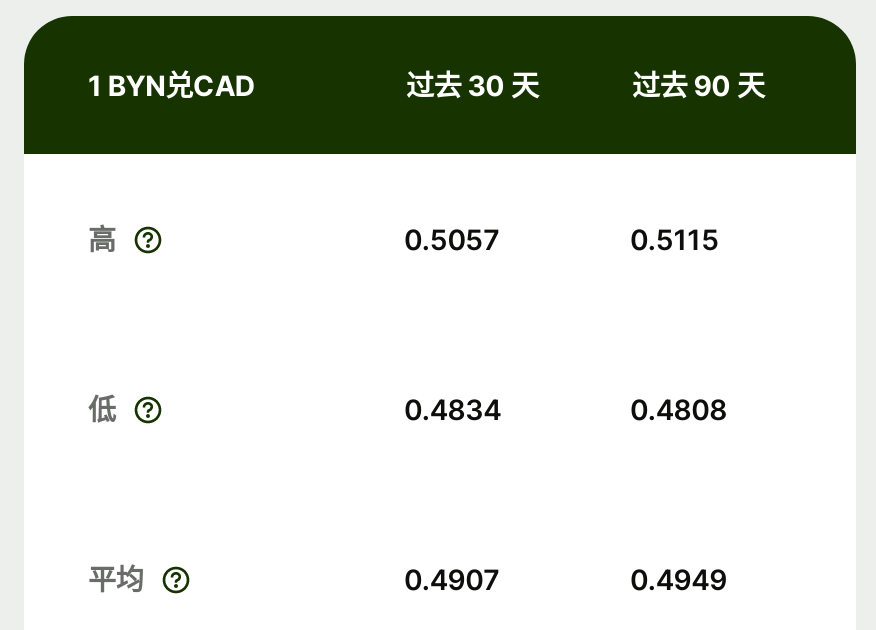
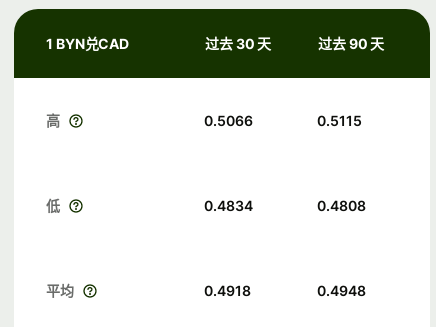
- 0.5057
+ 0.5066

- 0.4907
+ 0.4918

- 0.4949
+ 0.4948
